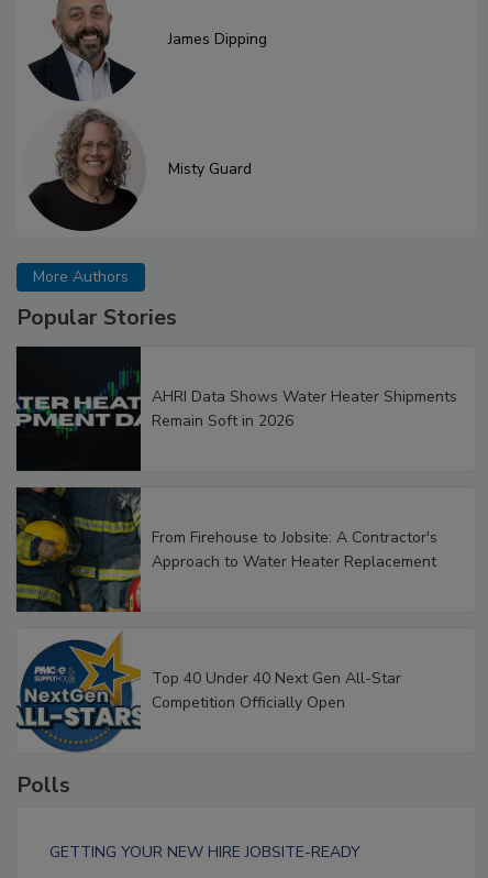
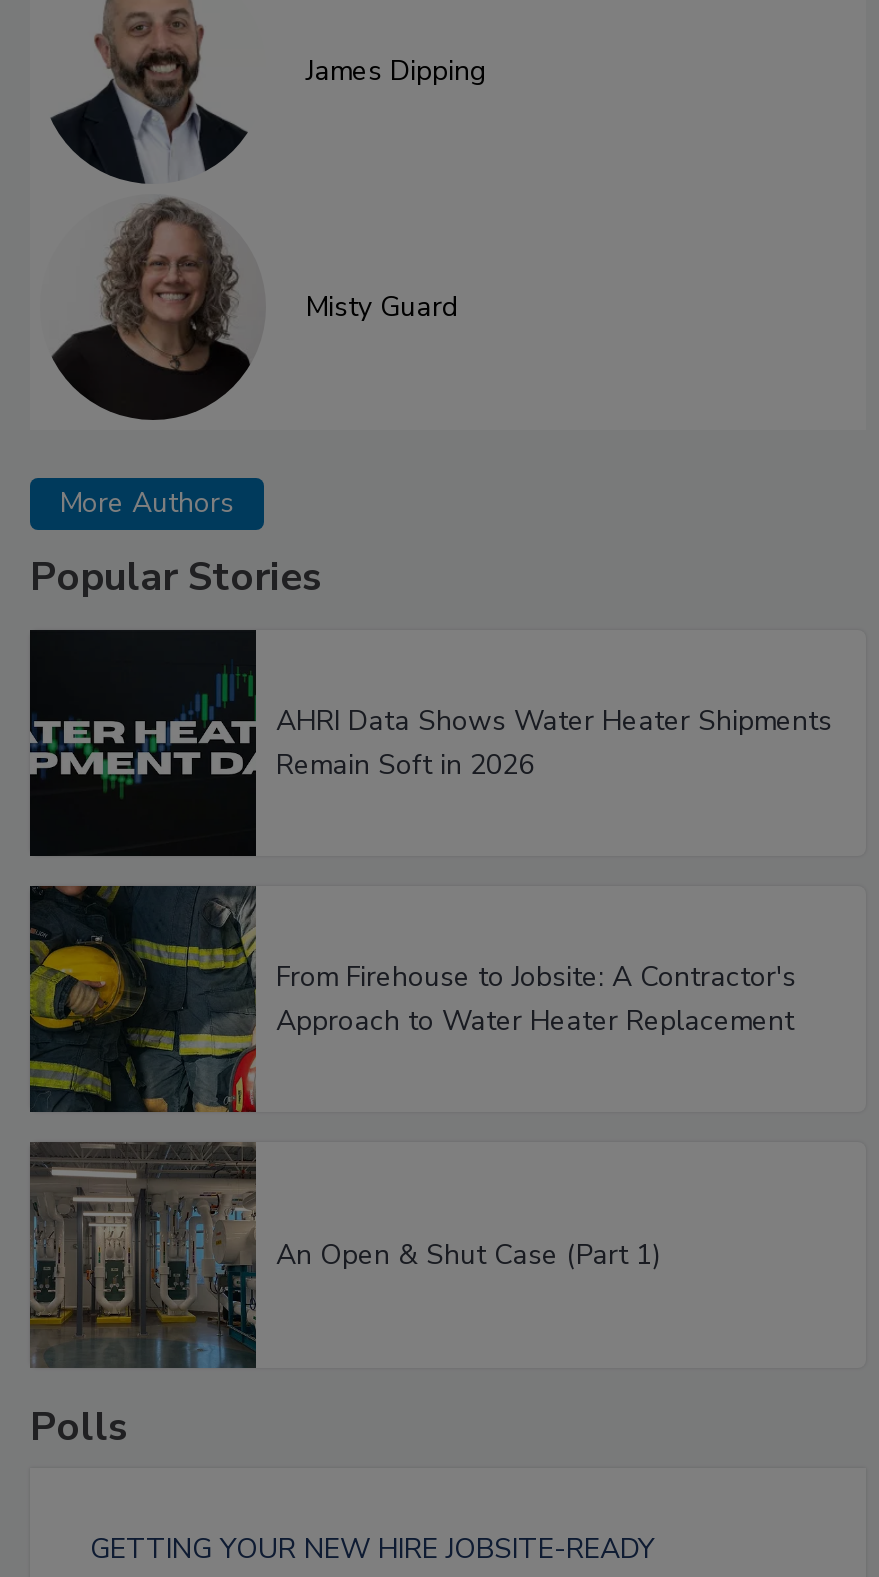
- [image]
- Top 40 Under 40 Next Gen All-Star
- Competition Officially Open
+ [image]
+ An Open & Shut Case (Part 1)
